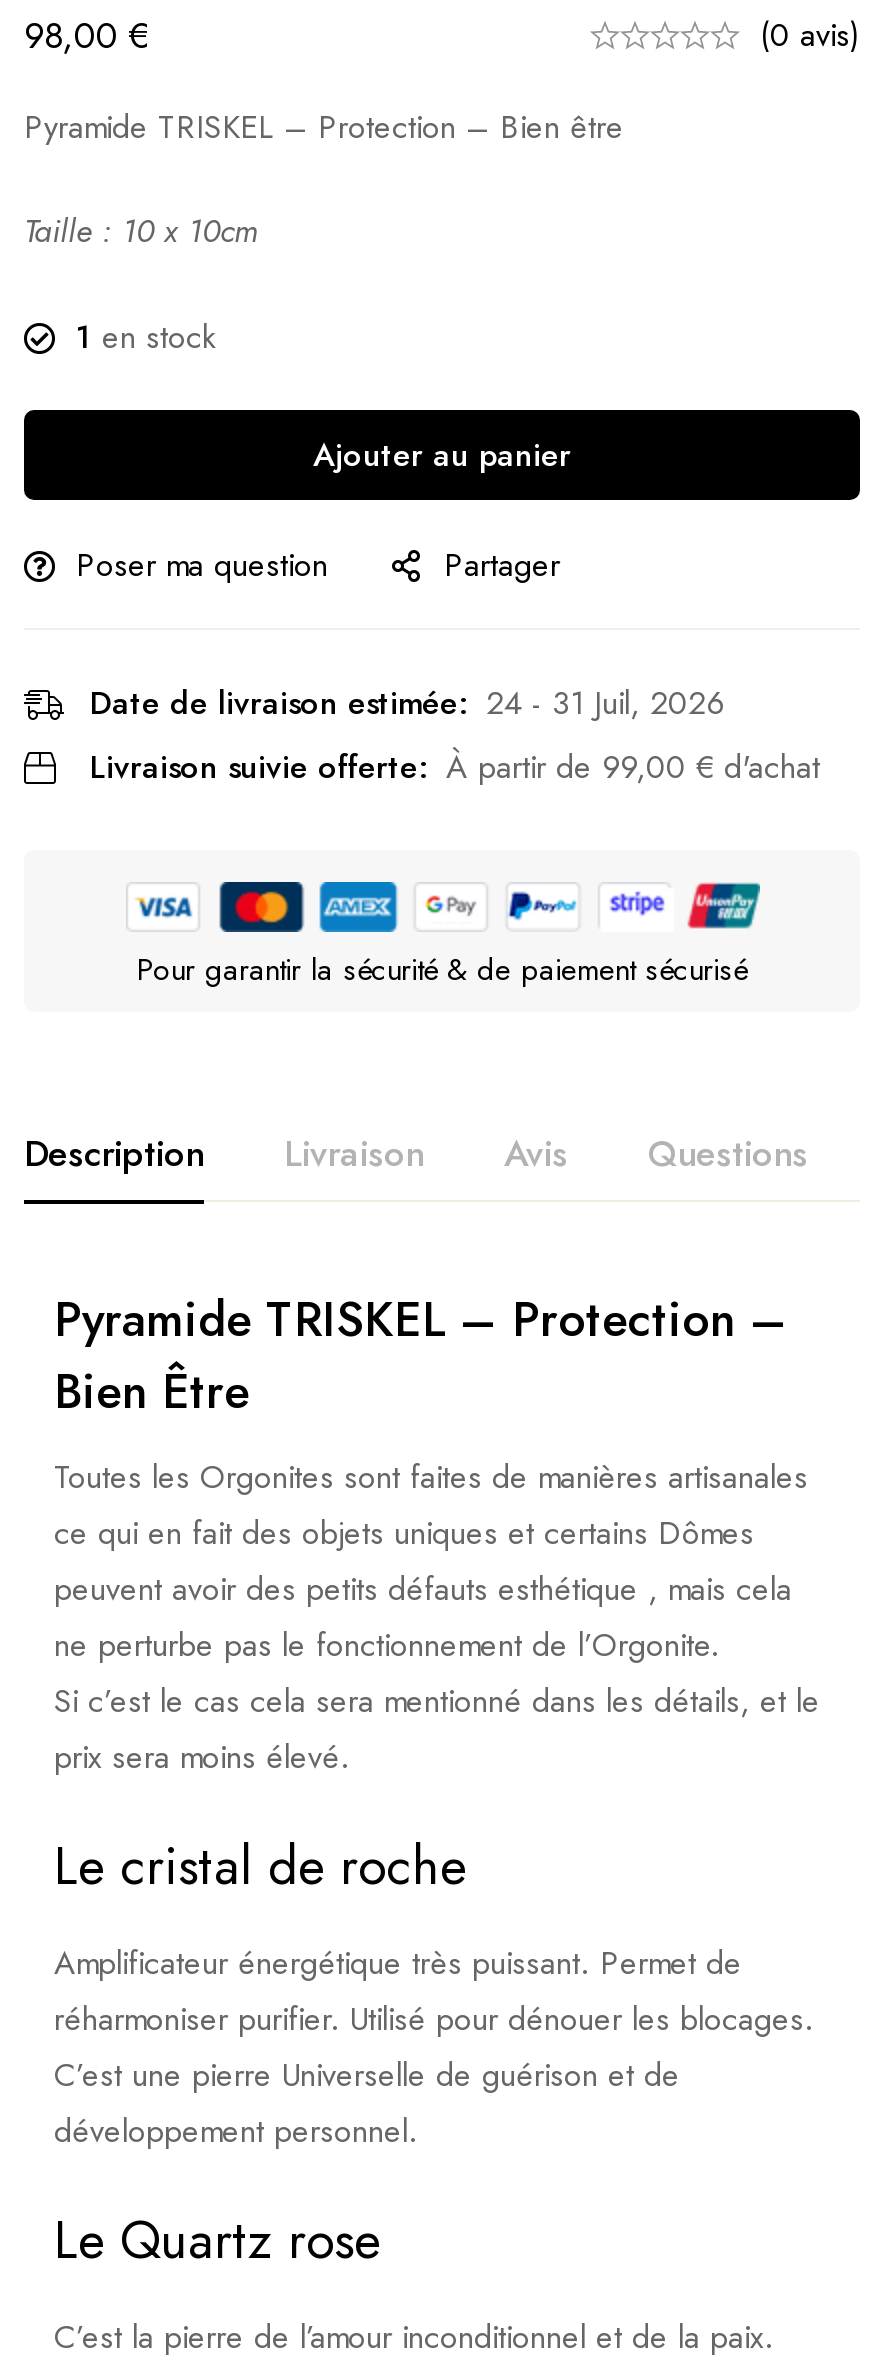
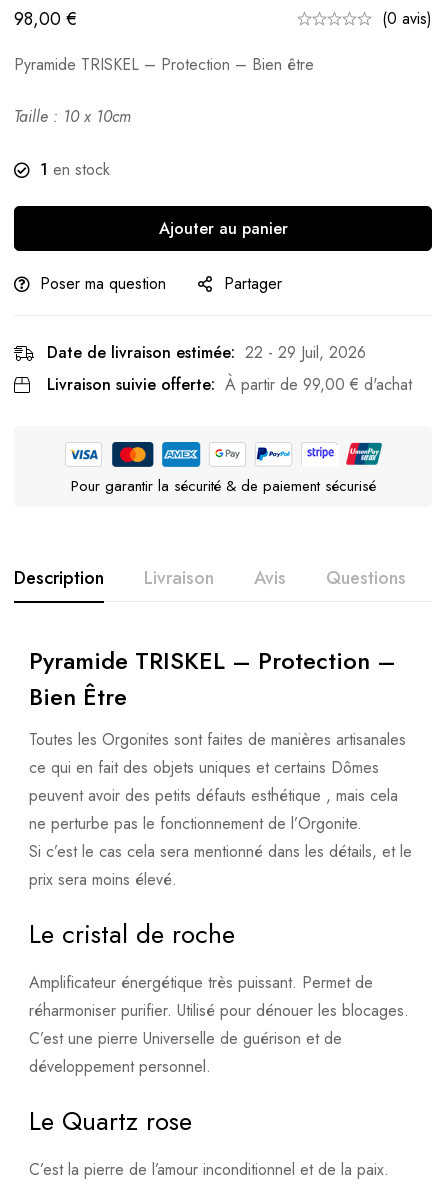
- Date de livraison estimée: 24 - 31 Juil, 2026
+ Date de livraison estimée: 22 - 29 Juil, 2026
